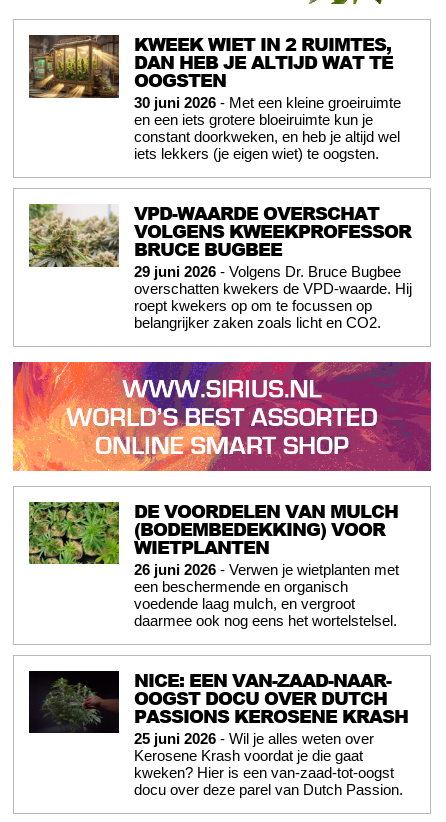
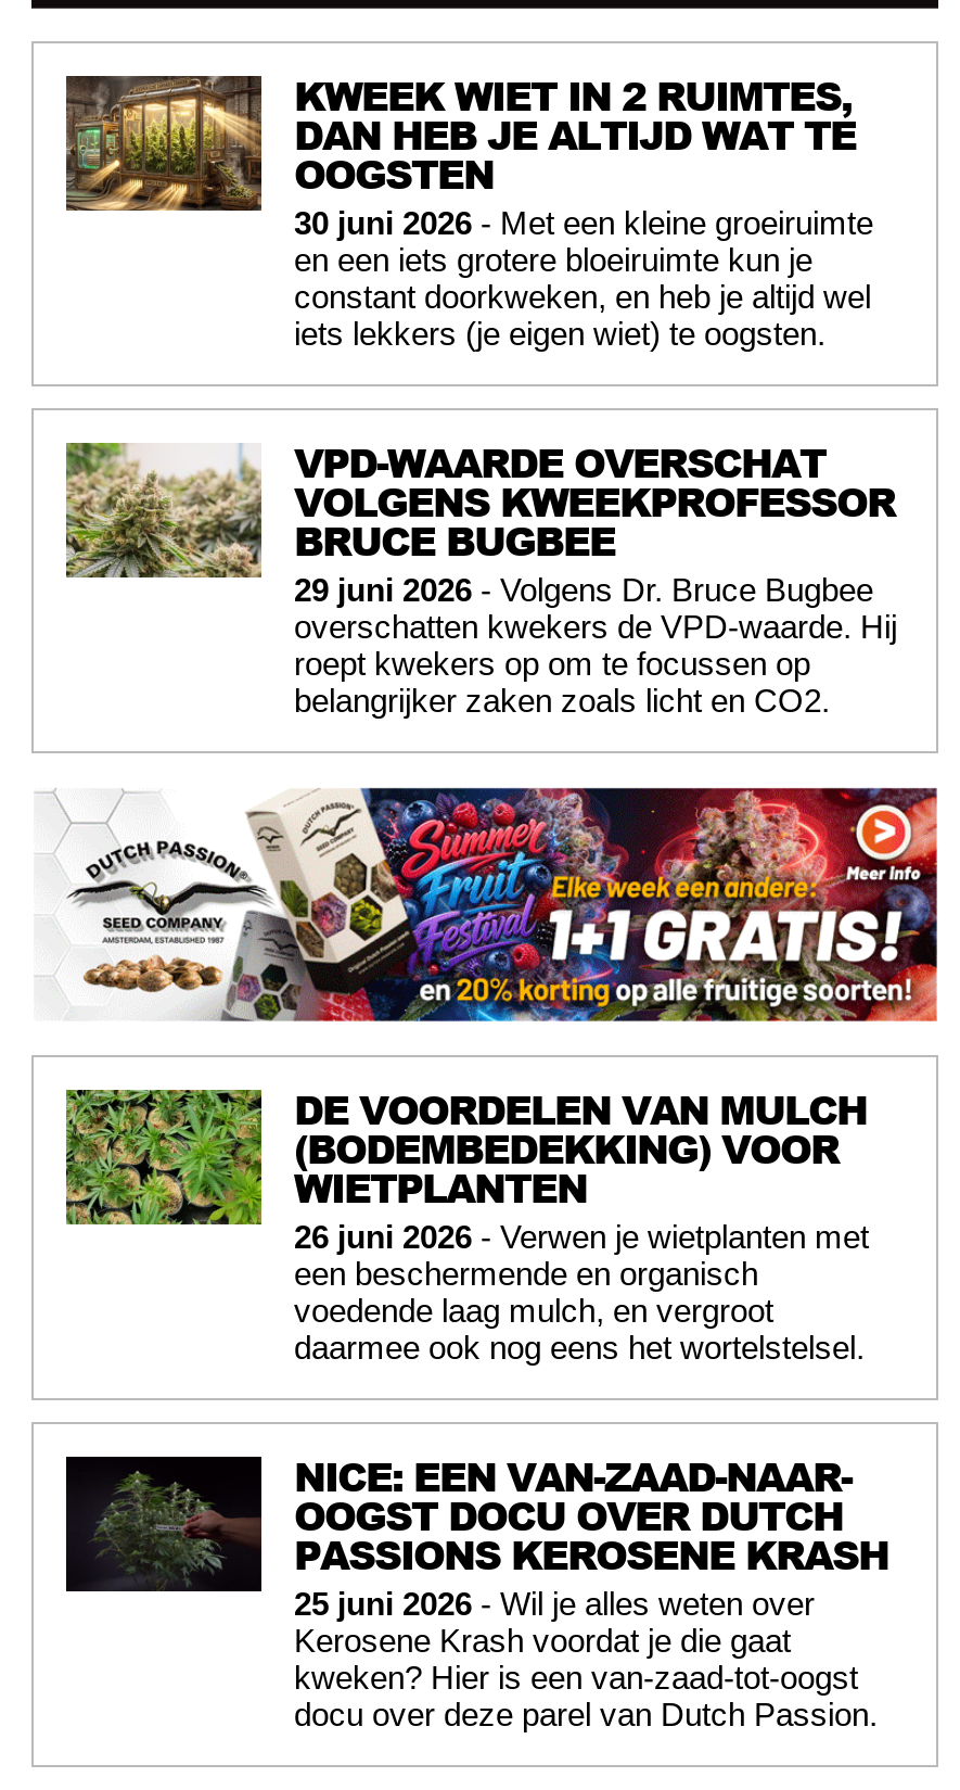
- [image]
+ [image]
